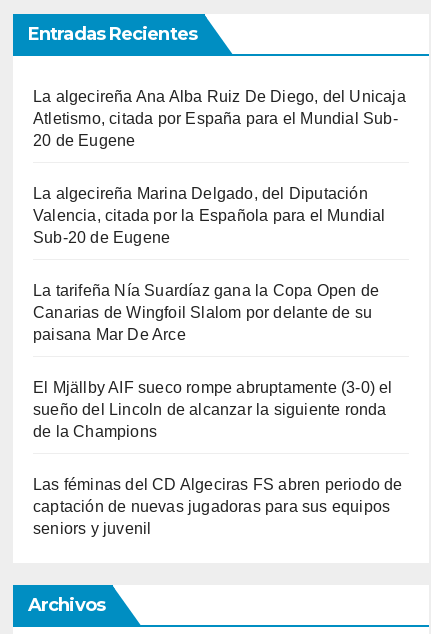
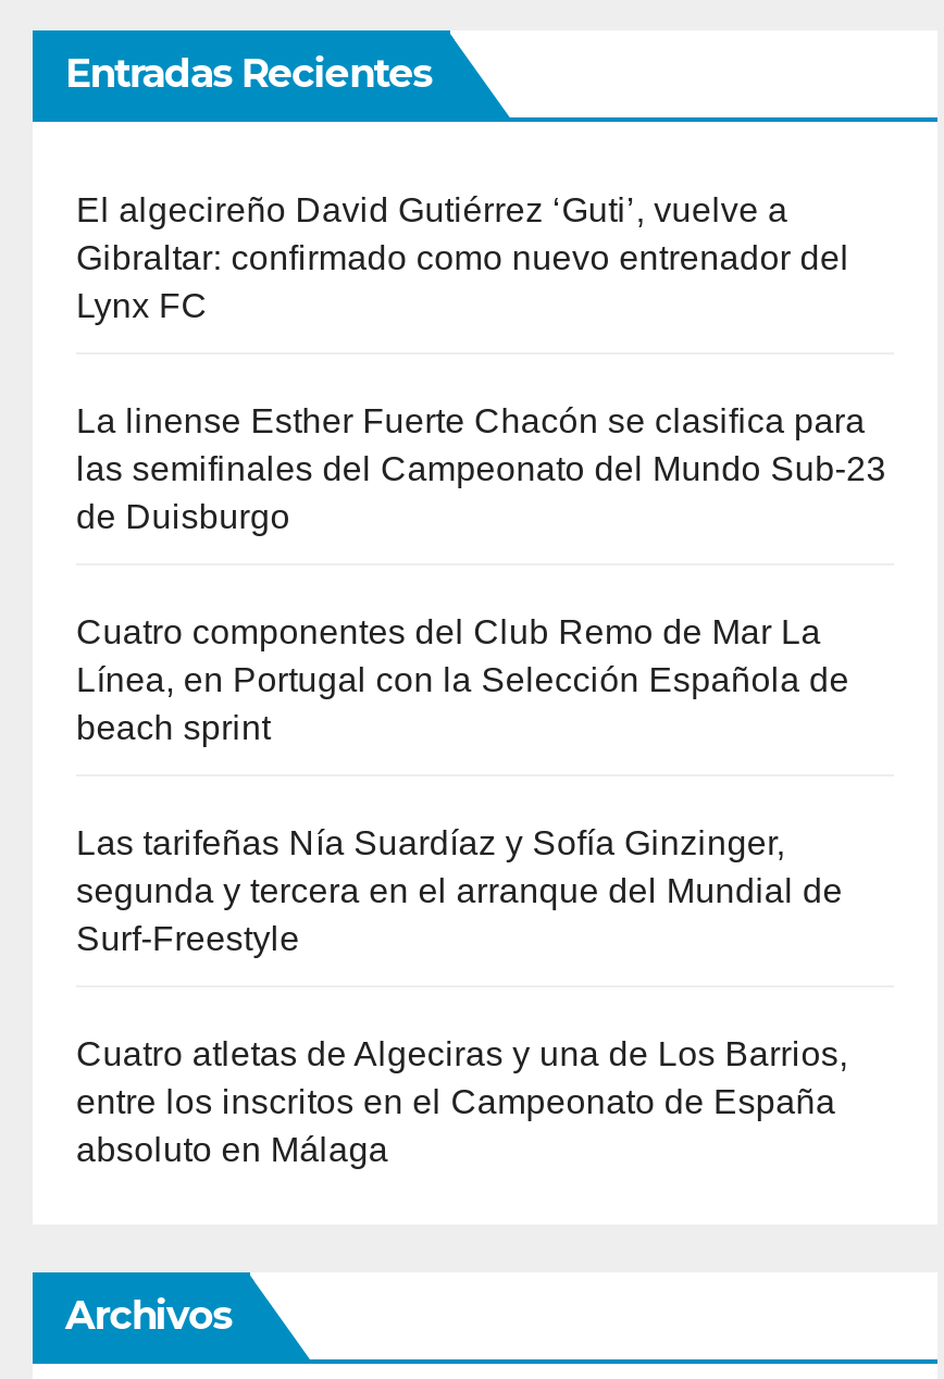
- La algecireña Ana Alba Ruiz De Diego, del Unicaja
- Atletismo, citada por España para el Mundial Sub-
- 20 de Eugene
+ El algecireño David Gutiérrez ‘Guti’, vuelve a
+ Gibraltar: confirmado como nuevo entrenador del
+ Lynx FC

- La algecireña Marina Delgado, del Diputación
- Valencia, citada por la Española para el Mundial
- Sub-20 de Eugene
+ La linense Esther Fuerte Chacón se clasifica para
+ las semifinales del Campeonato del Mundo Sub-23
+ de Duisburgo

- La tarifeña Nía Suardíaz gana la Copa Open de
- Canarias de Wingfoil Slalom por delante de su
- paisana Mar De Arce
+ Cuatro componentes del Club Remo de Mar La
+ Línea, en Portugal con la Selección Española de
+ beach sprint

- El Mjällby AIF sueco rompe abruptamente (3-0) el
- sueño del Lincoln de alcanzar la siguiente ronda
- de la Champions
+ Las tarifeñas Nía Suardíaz y Sofía Ginzinger,
+ segunda y tercera en el arranque del Mundial de
+ Surf-Freestyle

- Las féminas del CD Algeciras FS abren periodo de
- captación de nuevas jugadoras para sus equipos
- seniors y juvenil
+ Cuatro atletas de Algeciras y una de Los Barrios,
+ entre los inscritos en el Campeonato de España
+ absoluto en Málaga
